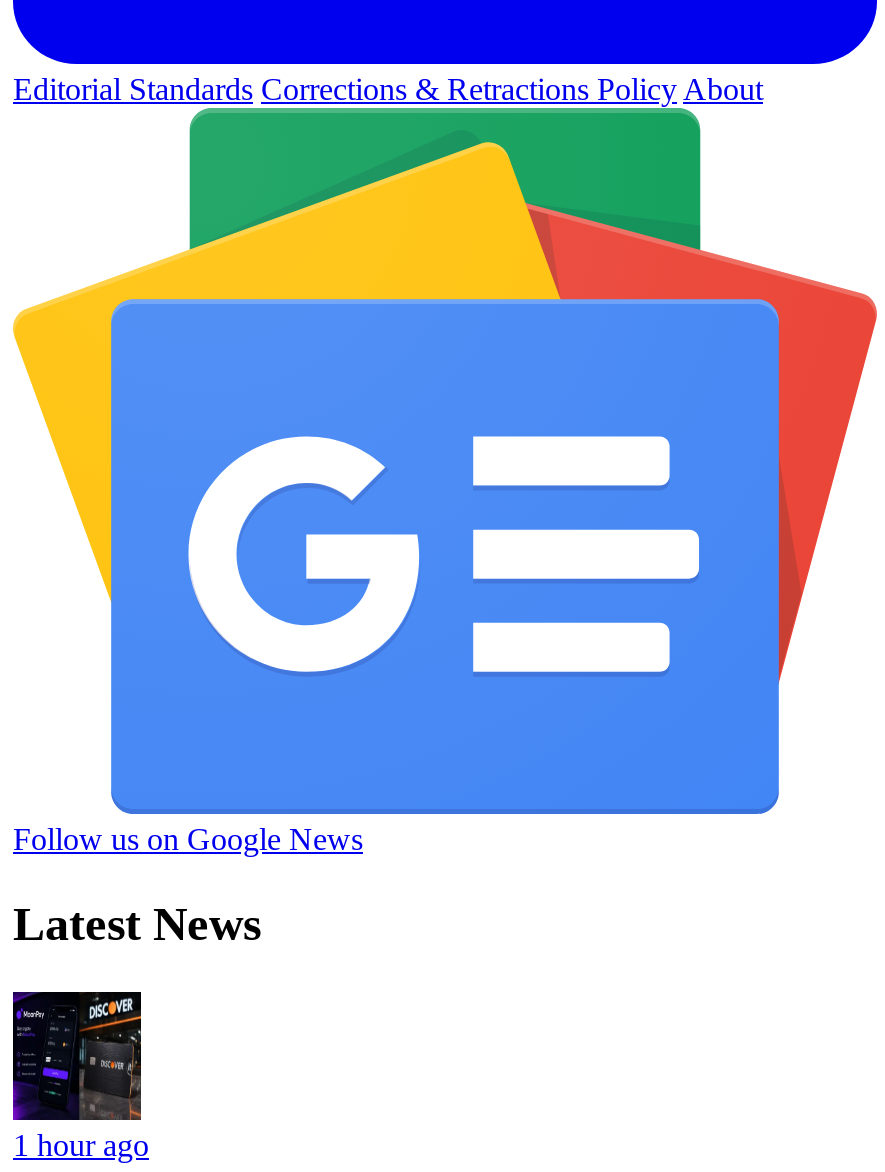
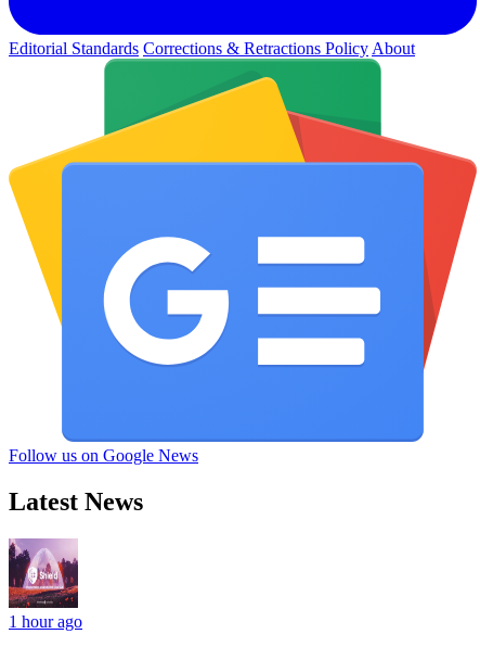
- [image]
+ [image]
